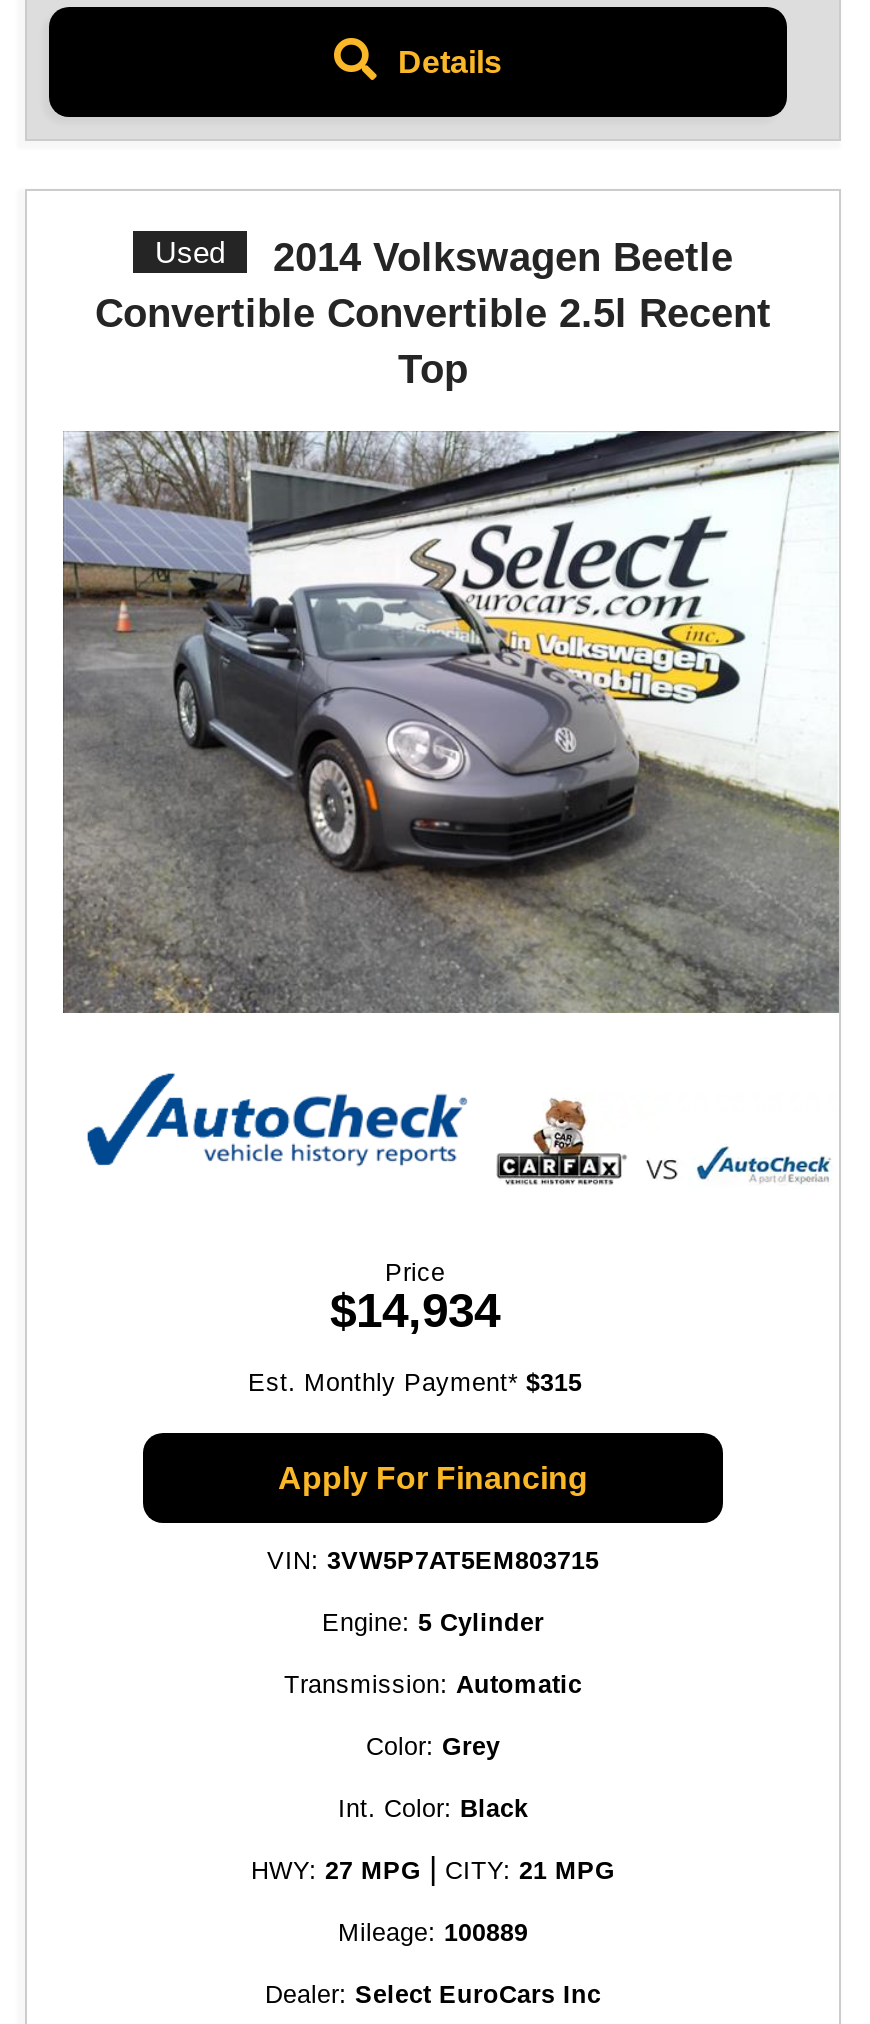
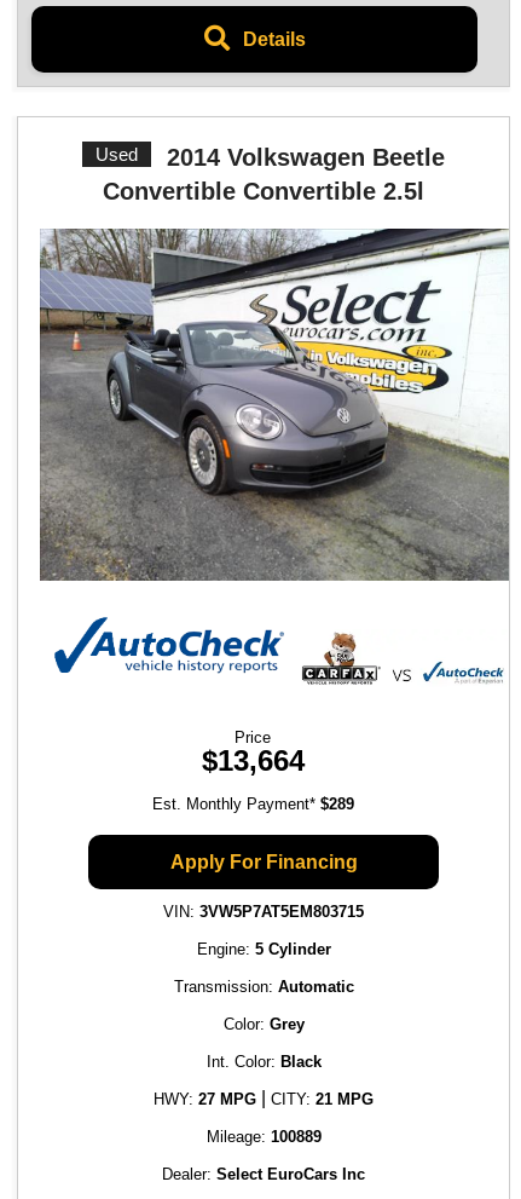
- Convertible Convertible 2.5l Recent
- Top
+ Convertible Convertible 2.5l

- $14,934
+ $13,664

- Est. Monthly Payment* $315
+ Est. Monthly Payment* $289
